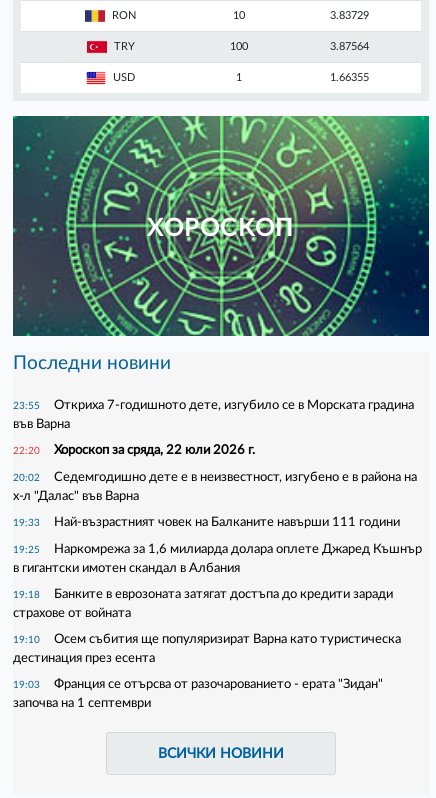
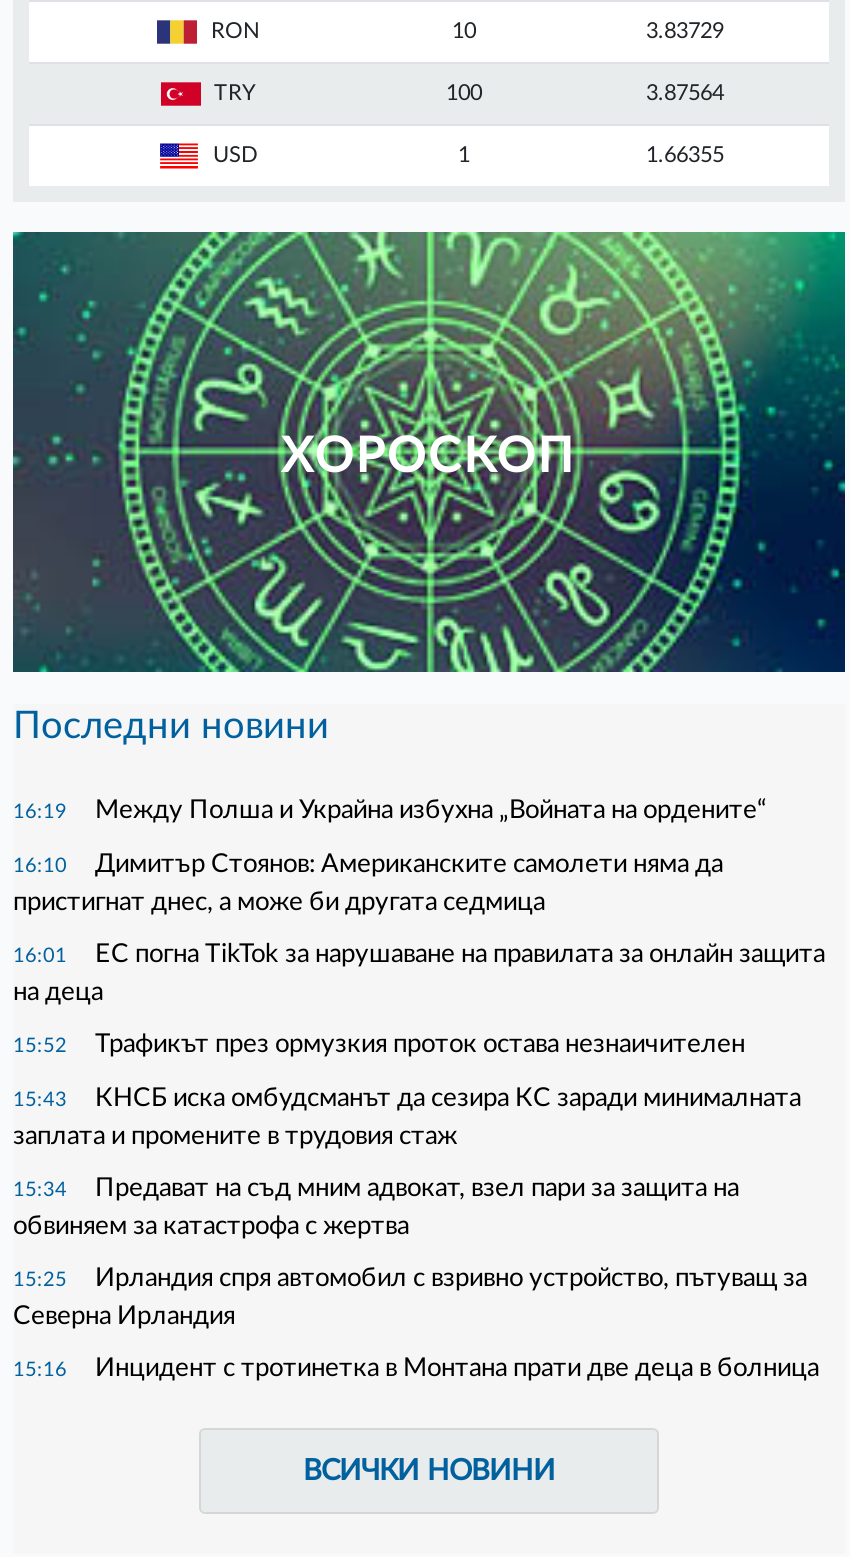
- 23:55
- Откриха 7-годишното дете, изгубило се в Морската градина
- във Варна
- 22:20
- Хороскоп за сряда, 22 юли 2026 г.
- 20:02
- Седемгодишно дете е в неизвестност, изгубено е в района на
- х-л "Далас" във Варна
- 19:33
- Най-възрастният човек на Балканите навърши 111 години
- 19:25
- Наркомрежа за 1,6 милиарда долара оплете Джаред Къшнър
- в гигантски имотен скандал в Албания
- 19:18
- Банките в еврозоната затягат достъпа до кредити заради
- страхове от войната
- 19:10
- Осем събития ще популяризират Варна като туристическа
- дестинация през есента
- 19:03
- Франция се отърсва от разочарованието - ерата "Зидан"
- започва на 1 септември
+ 16:19
+ Между Полша и Украйна избухна „Войната на ордените“
+ 16:10
+ Димитър Стоянов: Американските самолети няма да
+ пристигнат днес, а може би другата седмица
+ 16:01
+ ЕС погна TikTok за нарушаване на правилата за онлайн защита
+ на деца
+ 15:52
+ Трафикът през ормузкия проток остава незнаичителен
+ 15:43
+ КНСБ иска омбудсманът да сезира КС заради минималната
+ заплата и промените в трудовия стаж
+ 15:34
+ Предават на съд мним адвокат, взел пари за защита на
+ обвиняем за катастрофа с жертва
+ 15:25
+ Ирландия спря автомобил с взривно устройство, пътуващ за
+ Северна Ирландия
+ 15:16
+ Инцидент с тротинетка в Монтана прати две деца в болница
